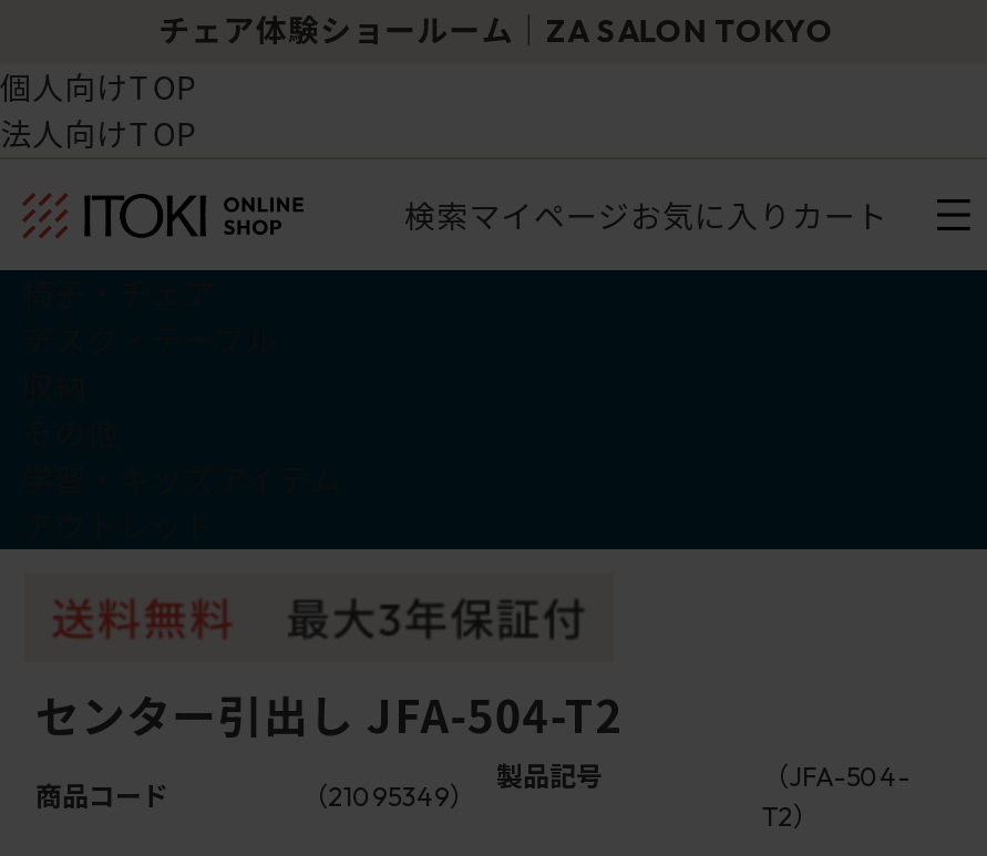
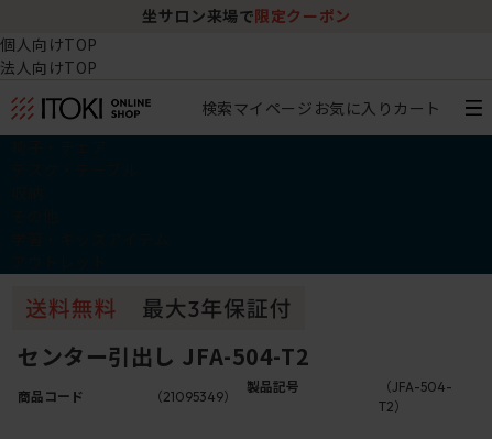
- チェア体験ショールーム｜ZA SALON TOKYO
+ 坐サロン来場で限定クーポン
